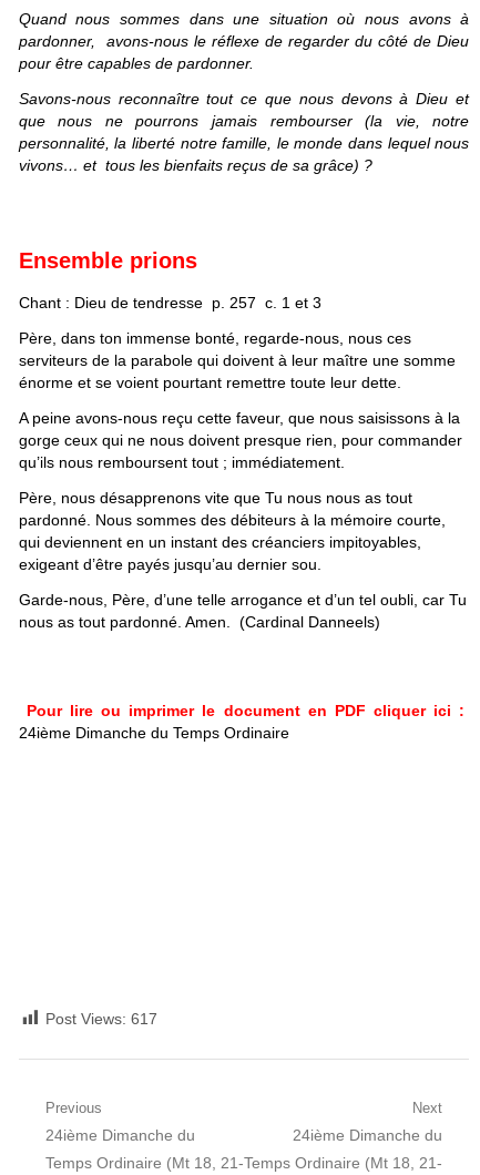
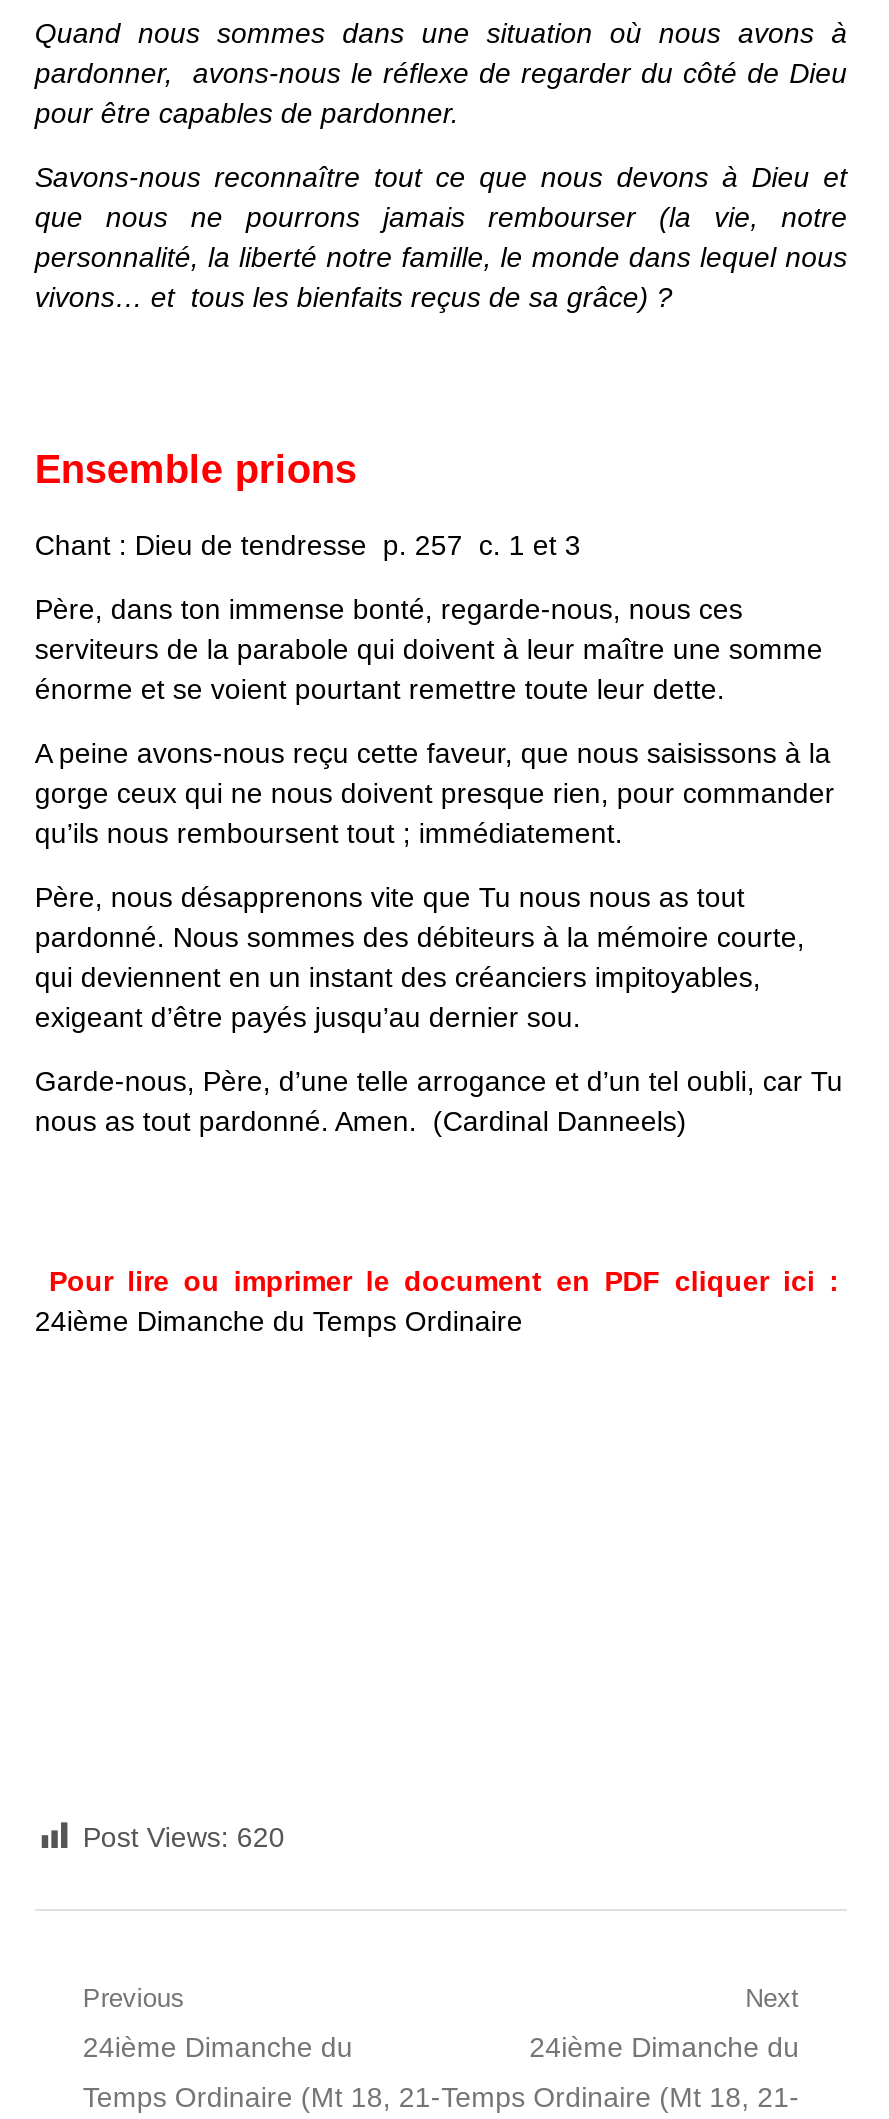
- Post Views: 617
+ Post Views: 620
